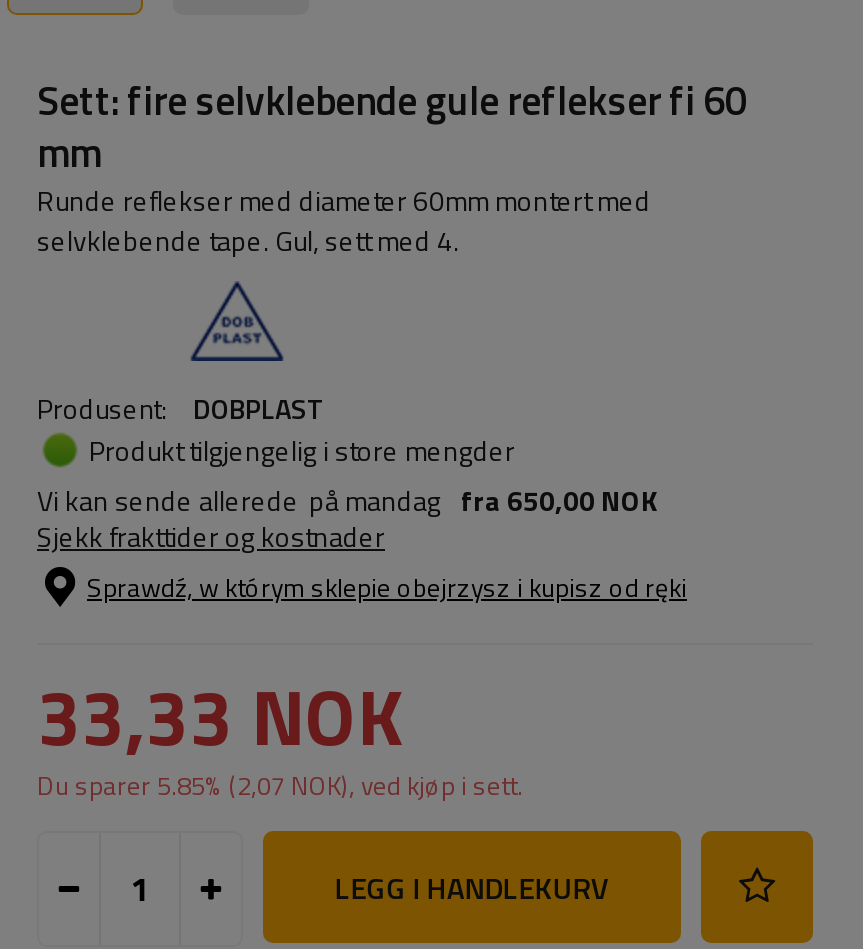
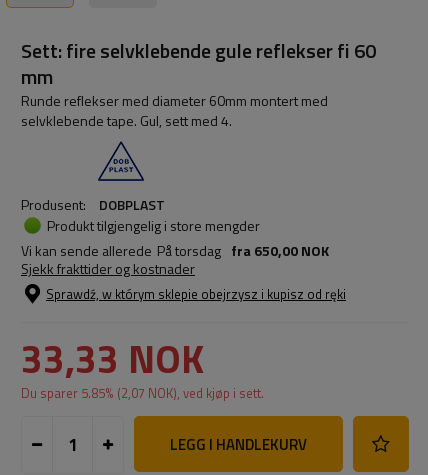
- Vi kan sende allerede på mandag fra 650,00 NOK
+ Vi kan sende allerede På torsdag fra 650,00 NOK
